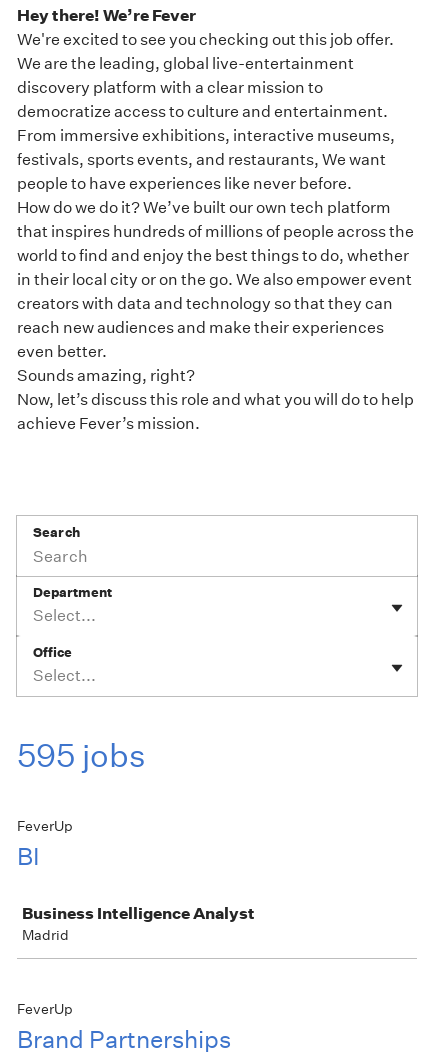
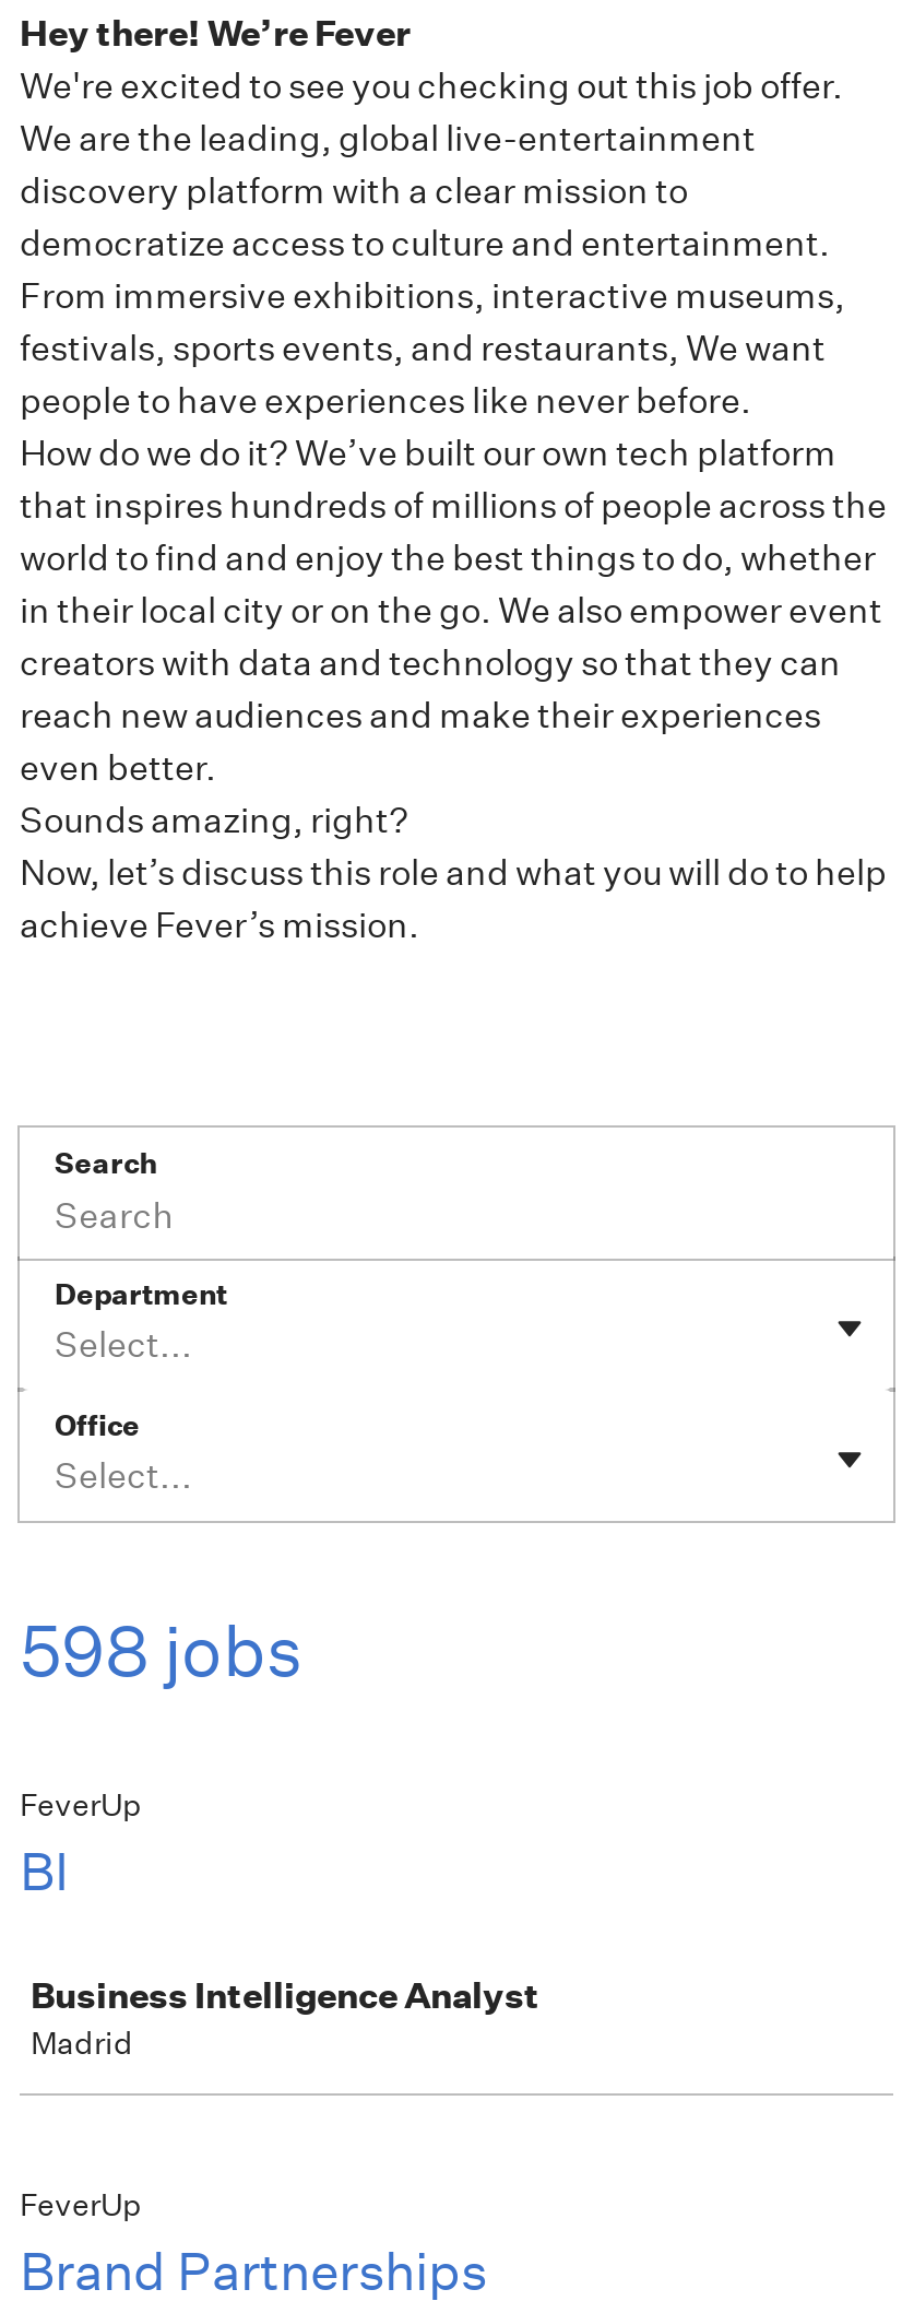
- 595 jobs
+ 598 jobs
